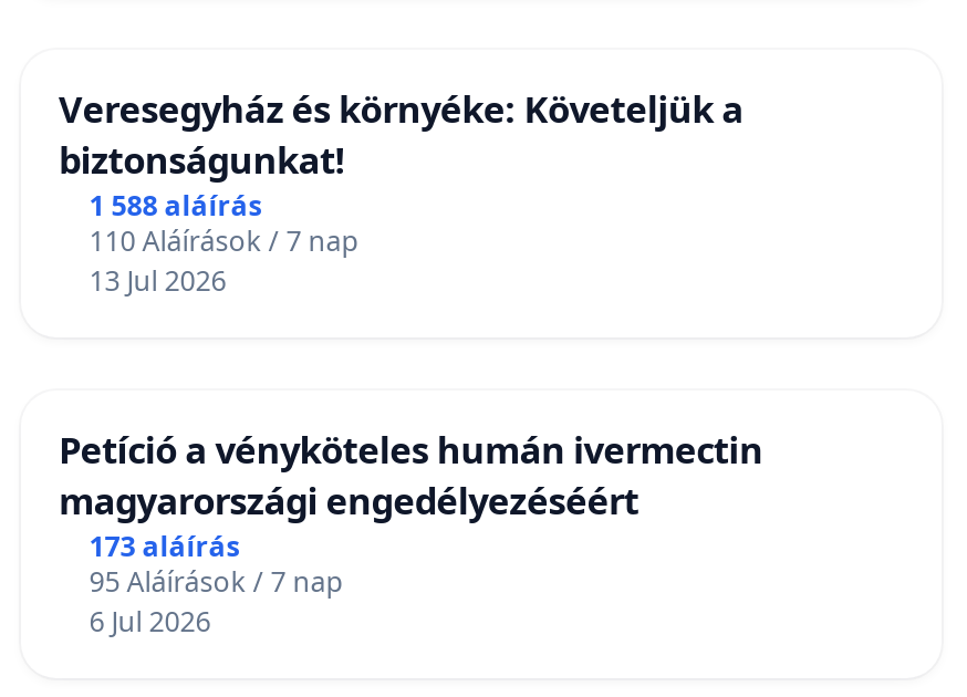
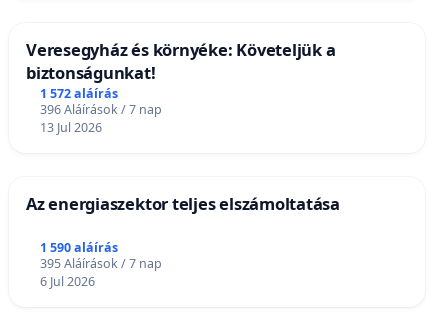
- 1 588 aláírás
+ 1 572 aláírás

- 110 Aláírások / 7 nap
+ 396 Aláírások / 7 nap

- Petíció a vényköteles humán ivermectin
- magyarországi engedélyezéséért
- 173 aláírás
- 95 Aláírások / 7 nap
+ Az energiaszektor teljes elszámoltatása
+ 1 590 aláírás
+ 395 Aláírások / 7 nap
